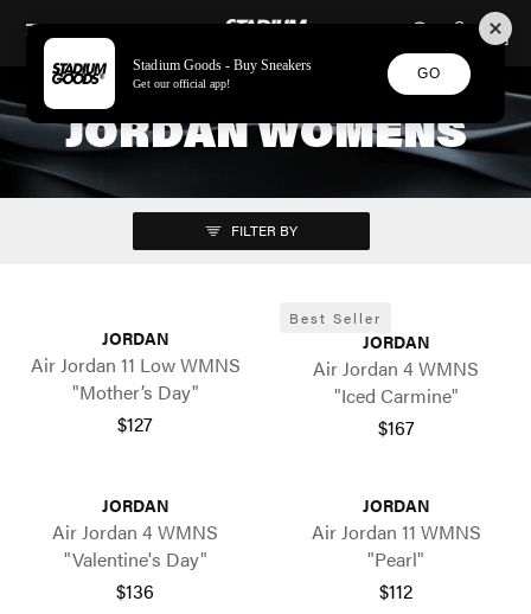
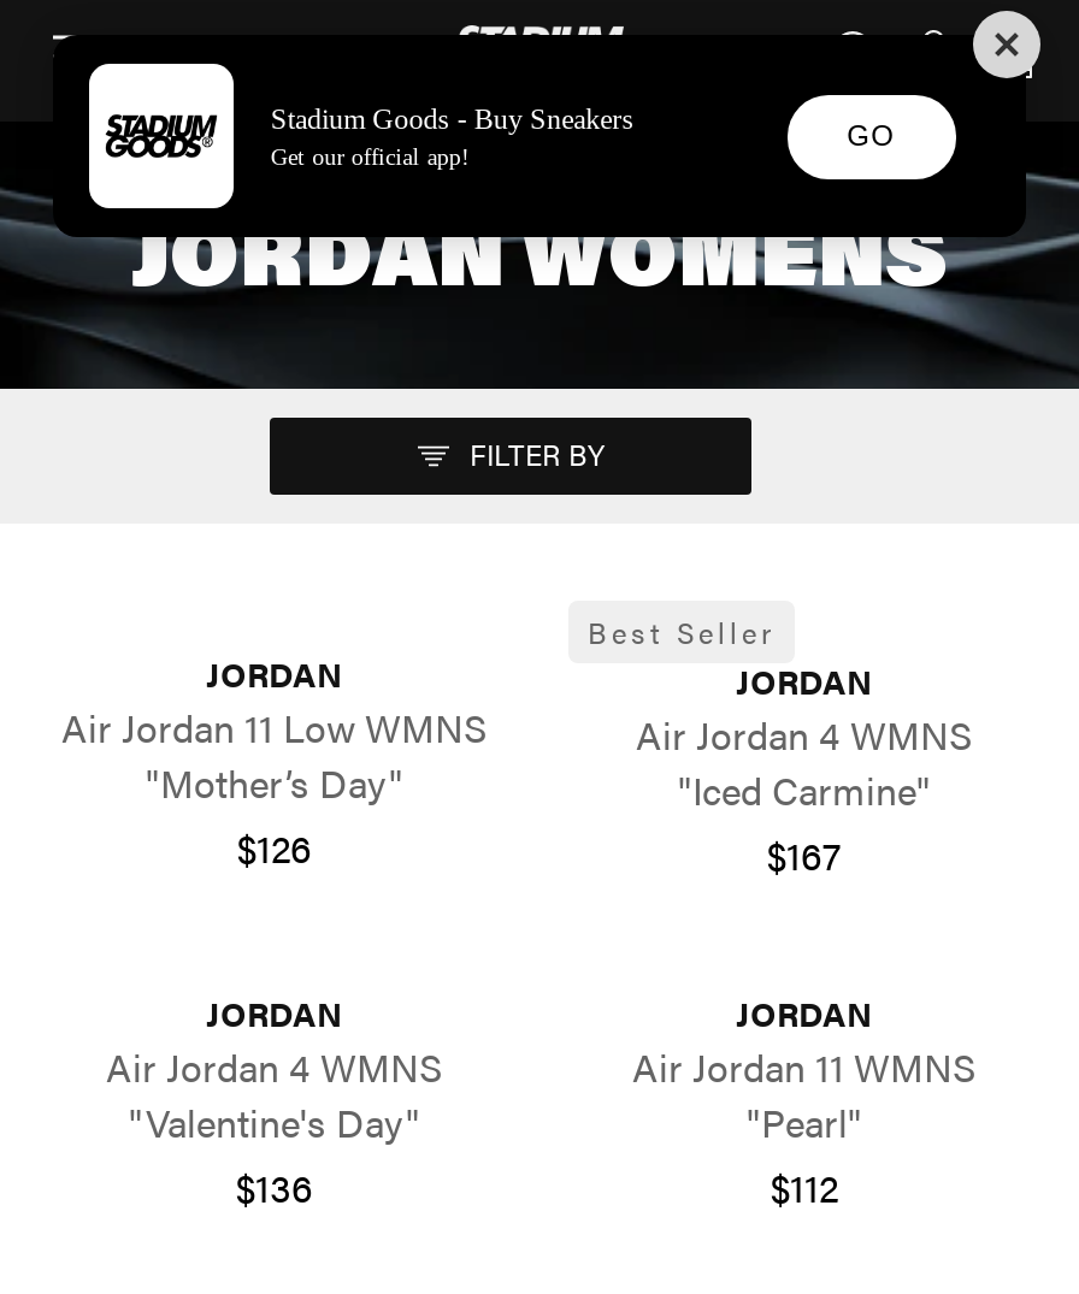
- $127
+ $126
